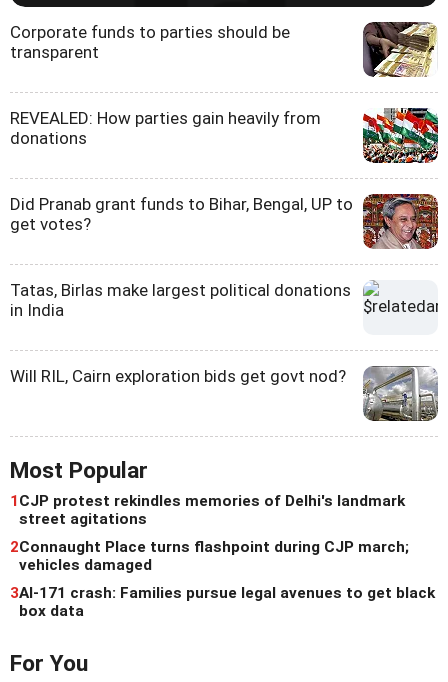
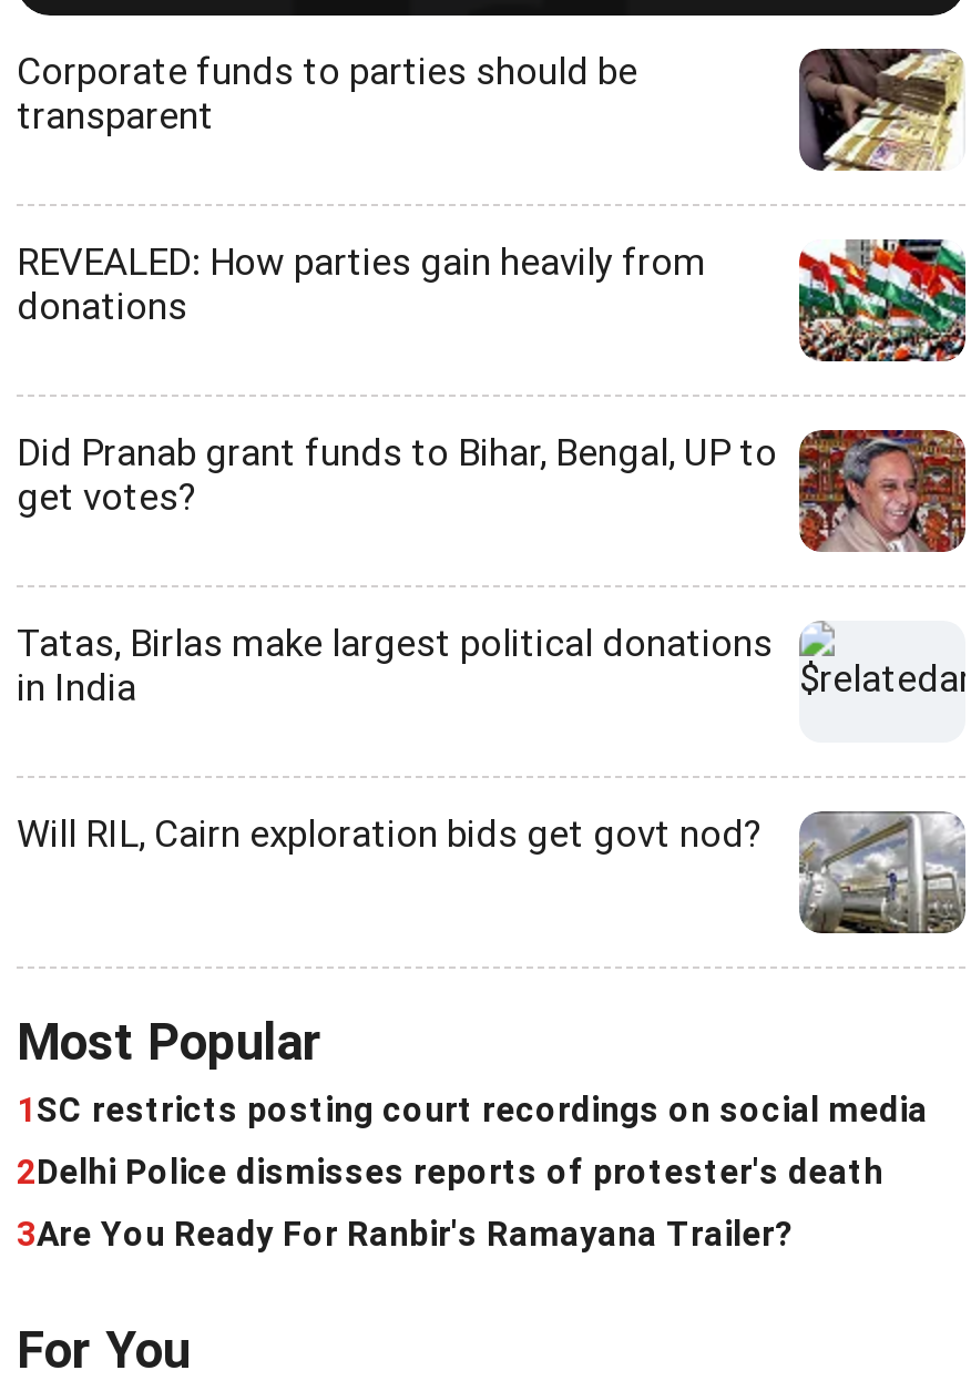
- 1 CJP protest rekindles memories of Delhi's landmark
- street agitations
+ 1 SC restricts posting court recordings on social media

- 2Connaught Place turns flashpoint during CJP march;
- vehicles damaged
+ 2Delhi Police dismisses reports of protester's death

- 3AI-171 crash: Families pursue legal avenues to get black
- box data
+ 3Are You Ready For Ranbir's Ramayana Trailer?
